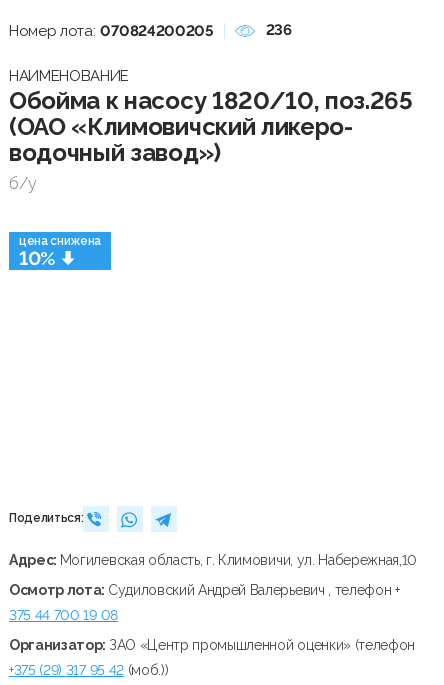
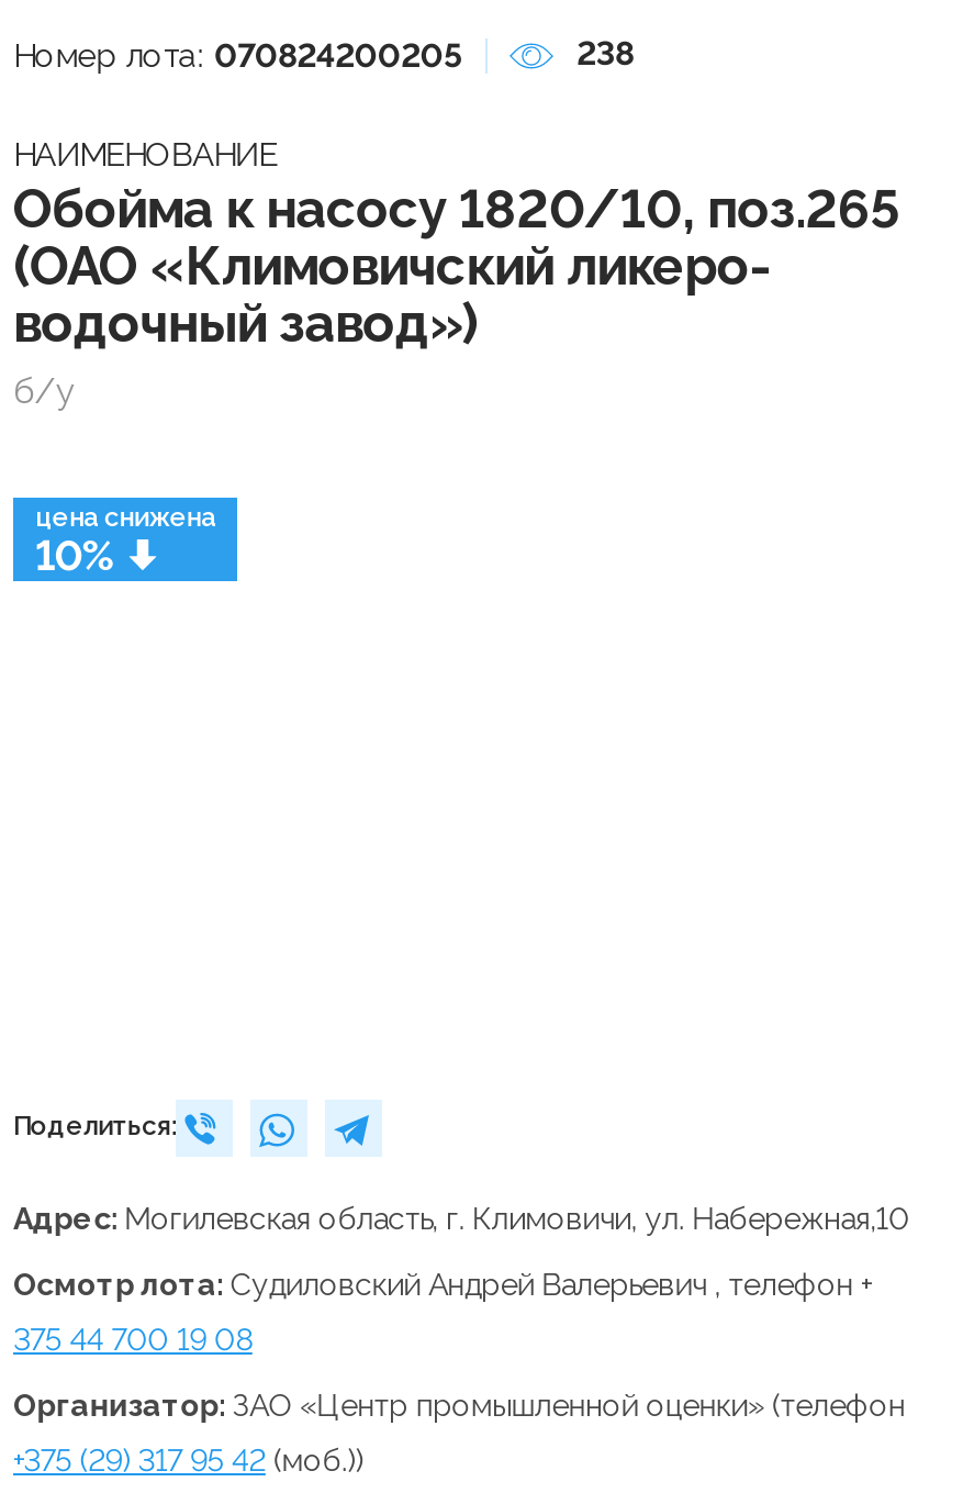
- 236
+ 238
